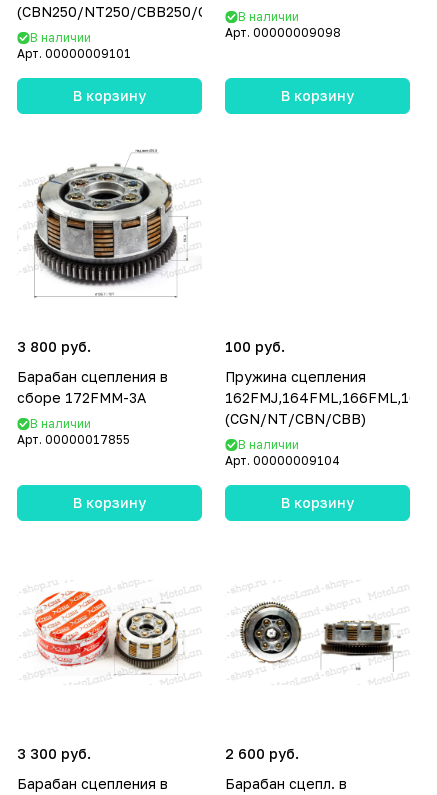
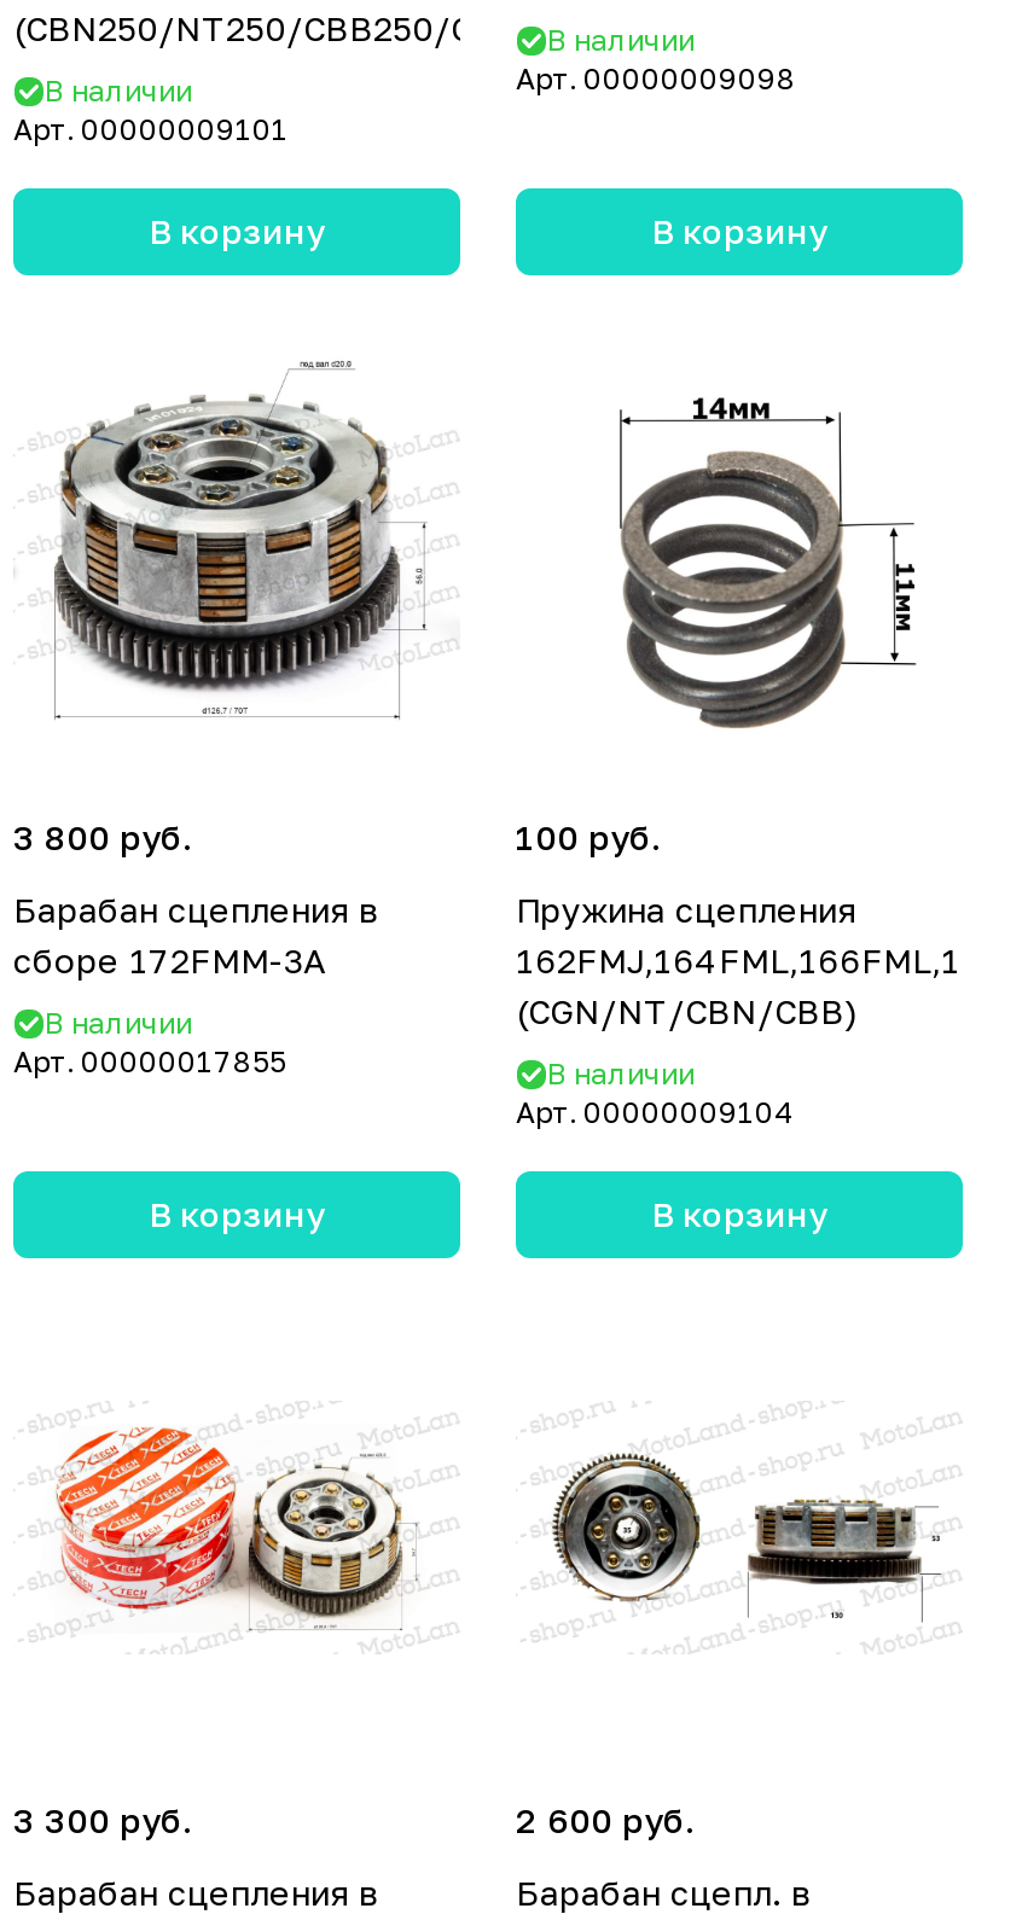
+ [image]
